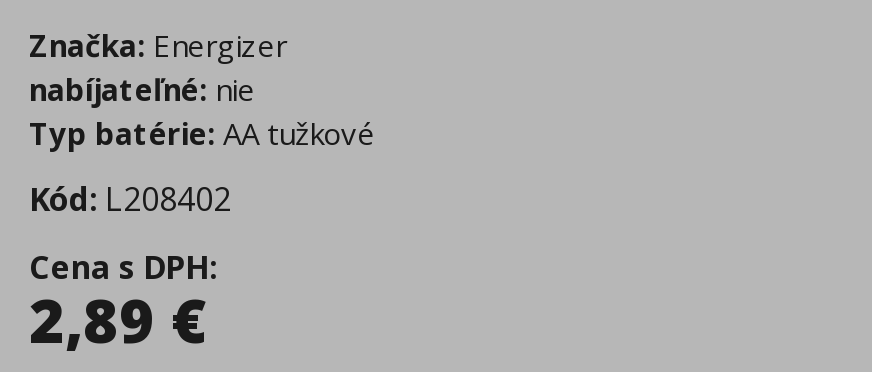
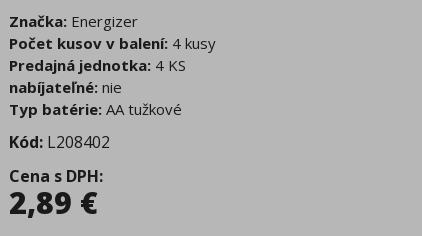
+ Počet kusov v balení: 4 kusy
+ Predajná jednotka: 4 KS
